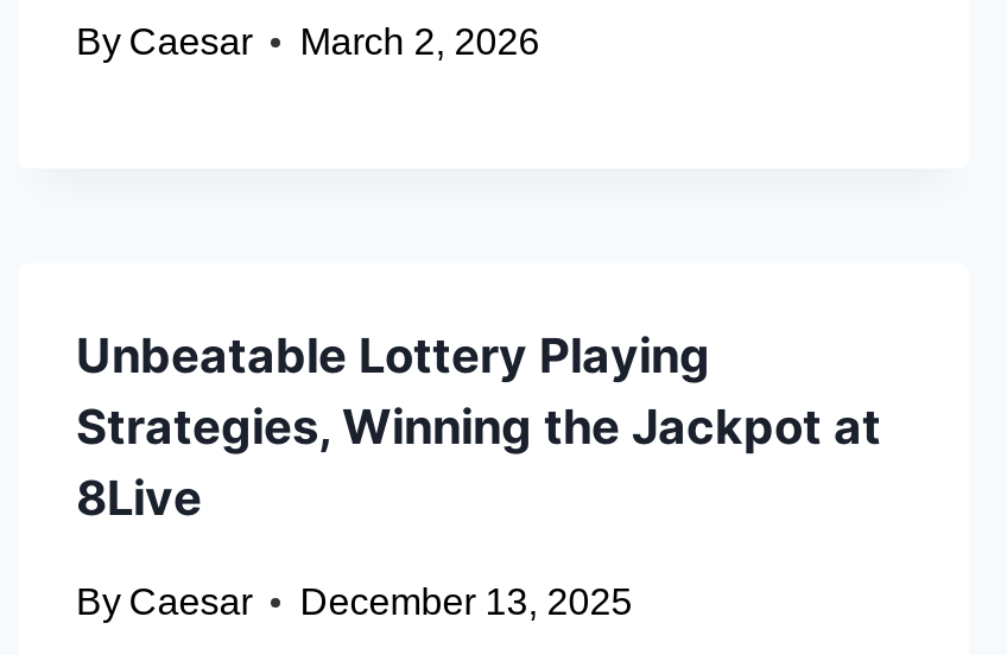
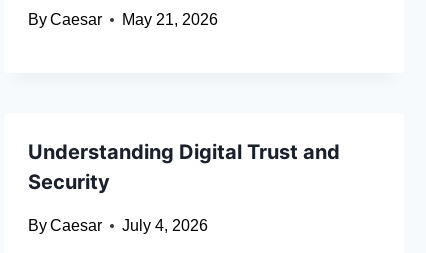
- By Caesar March 2, 2026
+ By Caesar May 21, 2026

- Unbeatable Lottery Playing
- Strategies, Winning the Jackpot at
- 8Live
+ Understanding Digital Trust and
+ Security

- By Caesar December 13, 2025
+ By Caesar July 4, 2026
